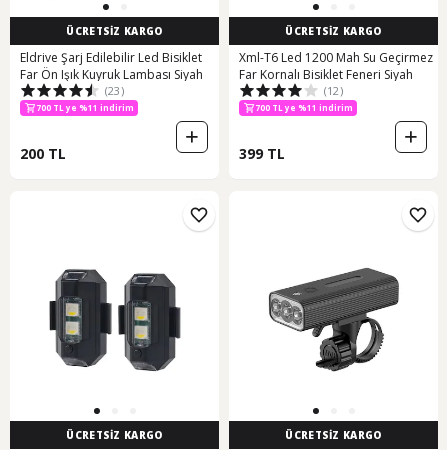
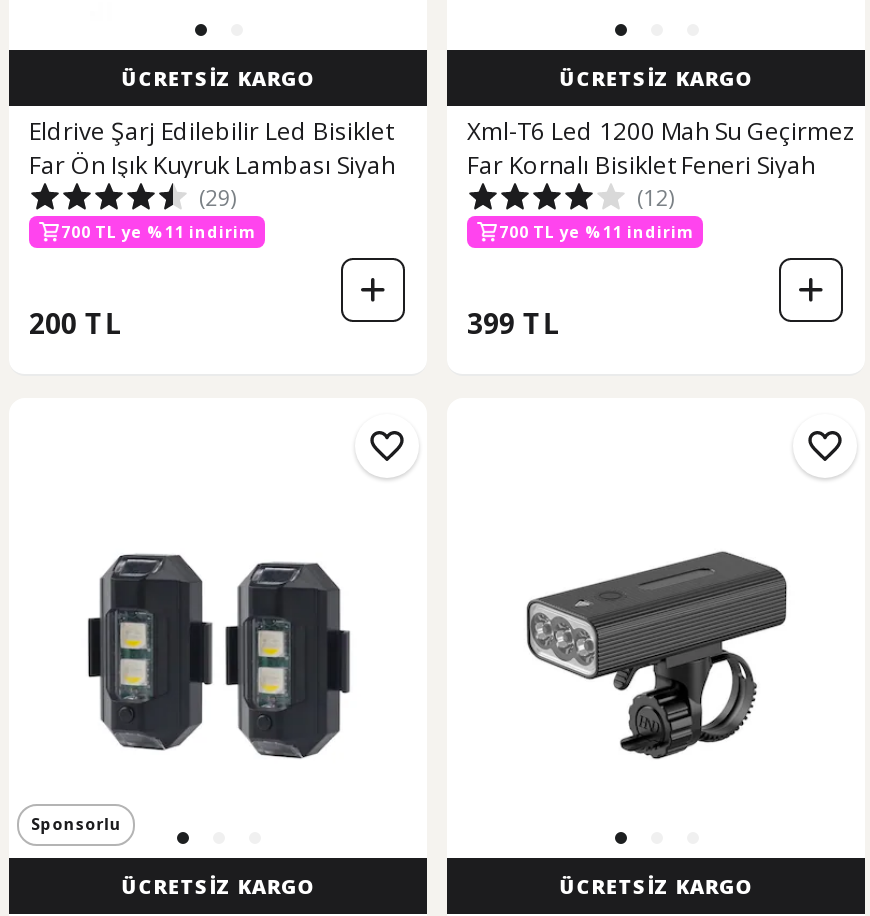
- (23)
+ (29)

+ Sponsorlu
